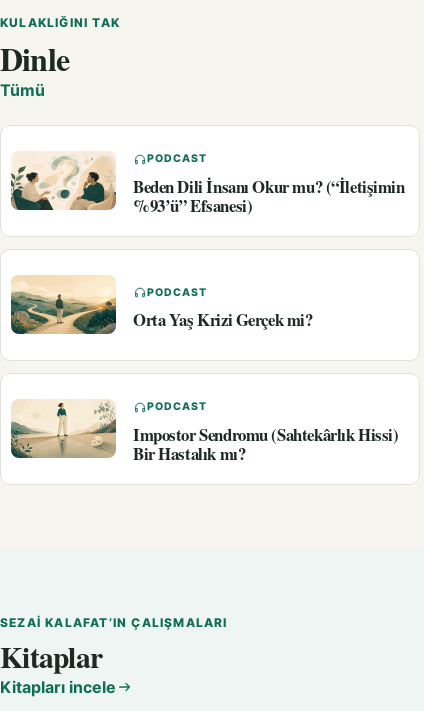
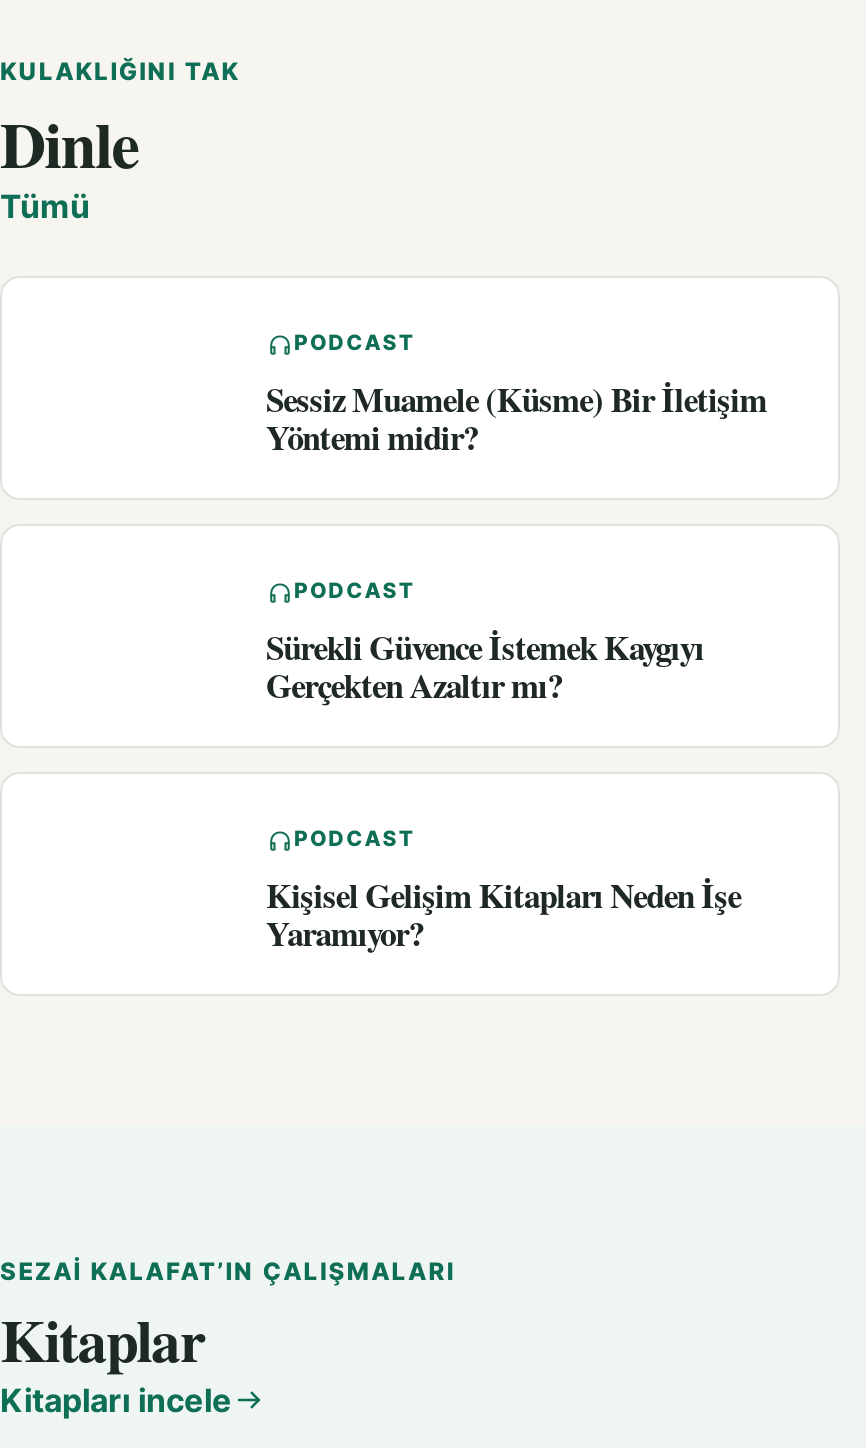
- [image]

- Beden Dili İnsanı Okur mu? (“İletişimin
- %93’ü” Efsanesi)
+ Sessiz Muamele (Küsme) Bir İletişim
+ Yöntemi midir?

- [image]

- Orta Yaş Krizi Gerçek mi?
+ Sürekli Güvence İstemek Kaygıyı
+ Gerçekten Azaltır mı?

- [image]

- Impostor Sendromu (Sahtekârlık Hissi)
- Bir Hastalık mı?
+ Kişisel Gelişim Kitapları Neden İşe
+ Yaramıyor?
